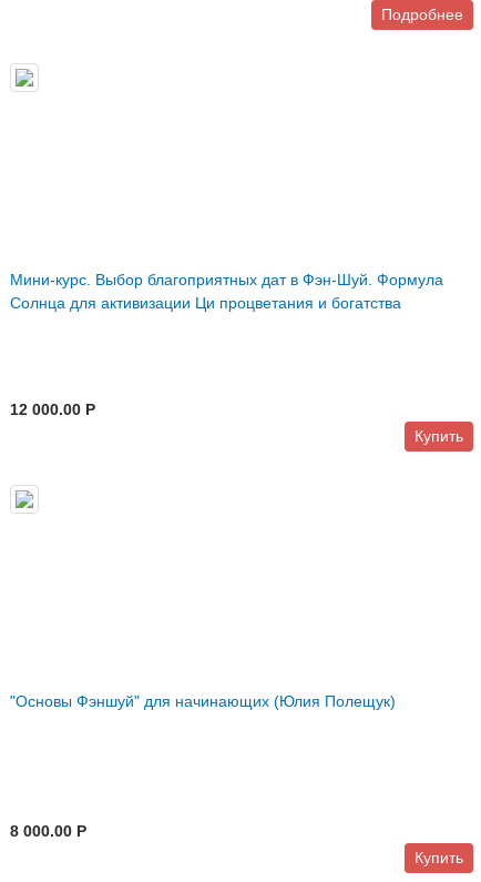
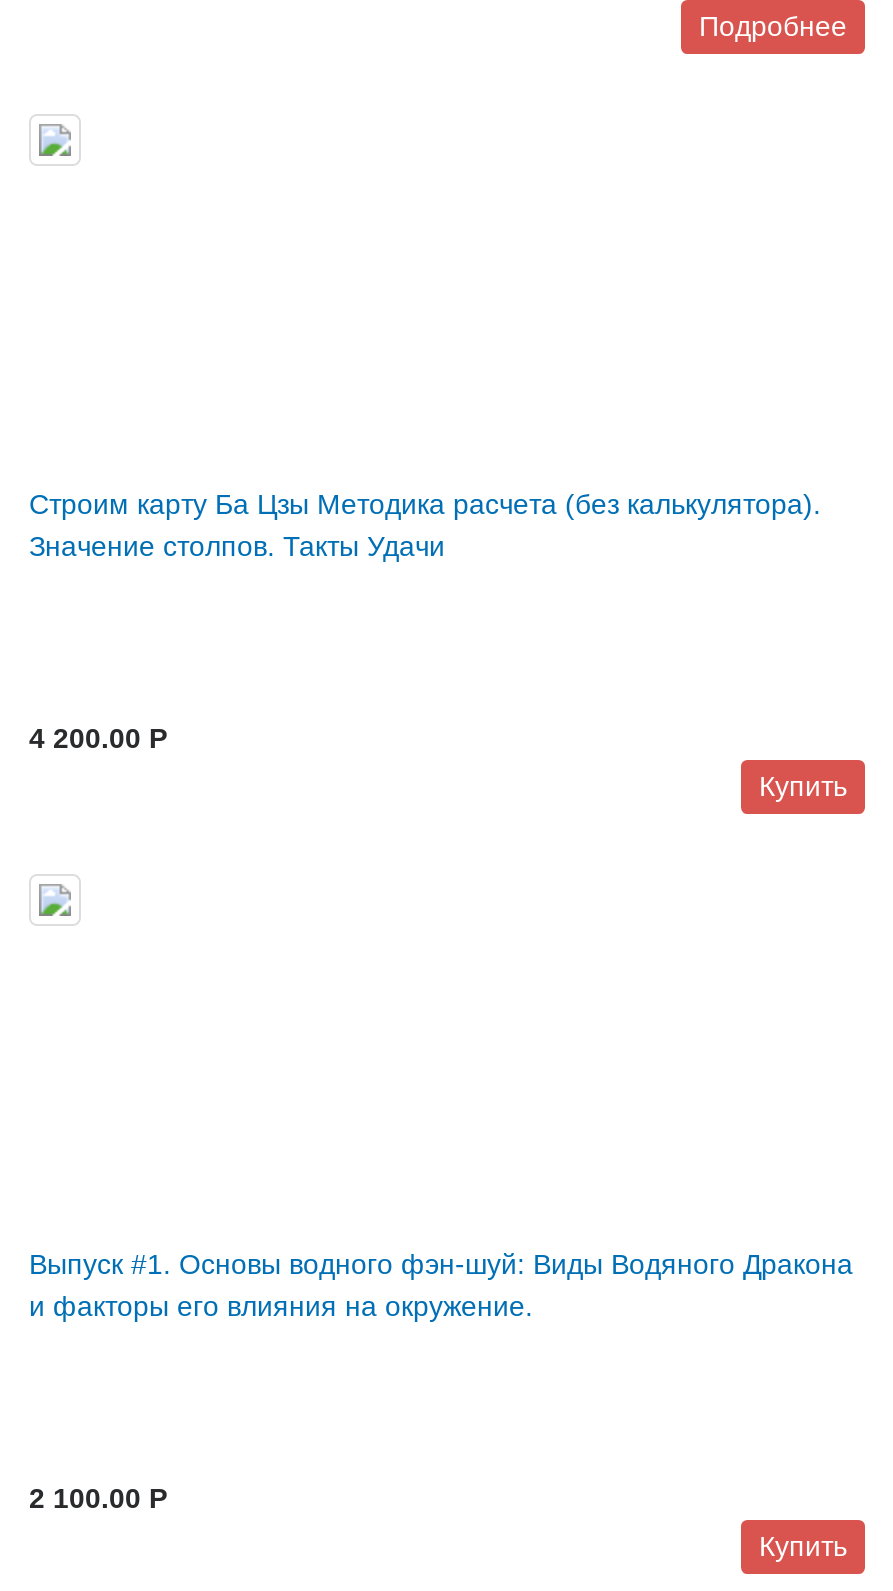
- Мини-курс. Выбор благоприятных дат в Фэн-Шуй. Формула
- Солнца для активизации Ци процветания и богатства
+ Строим карту Ба Цзы Методика расчета (без калькулятора).
+ Значение столпов. Такты Удачи

- 12 000.00 P
+ 4 200.00 P

- "Основы Фэншуй" для начинающих (Юлия Полещук)
+ Выпуск #1. Основы водного фэн-шуй: Виды Водяного Дракона
+ и факторы его влияния на окружение.

- 8 000.00 P
+ 2 100.00 P
